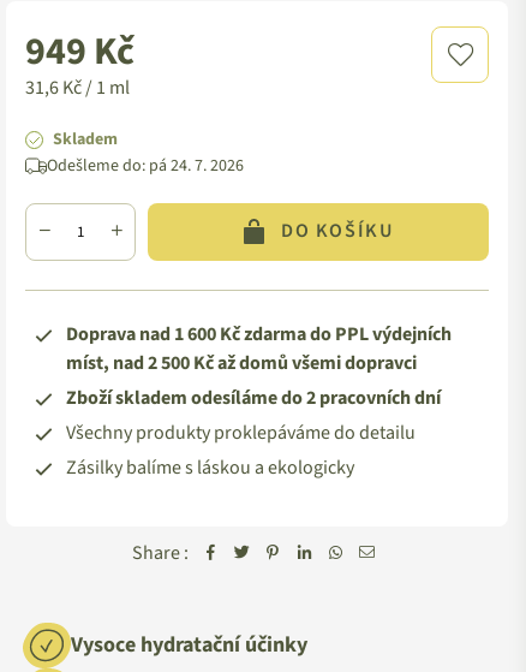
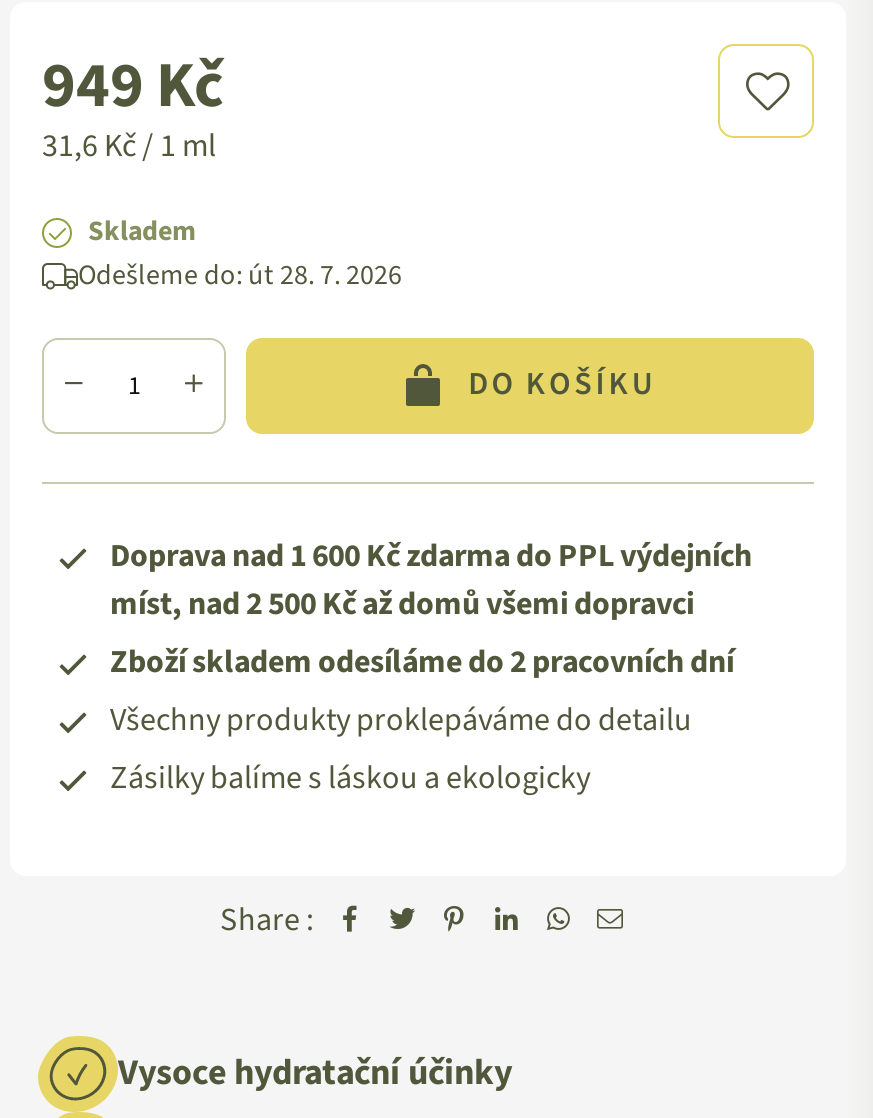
- Odešleme do: pá 24. 7. 2026
+ Odešleme do: út 28. 7. 2026
